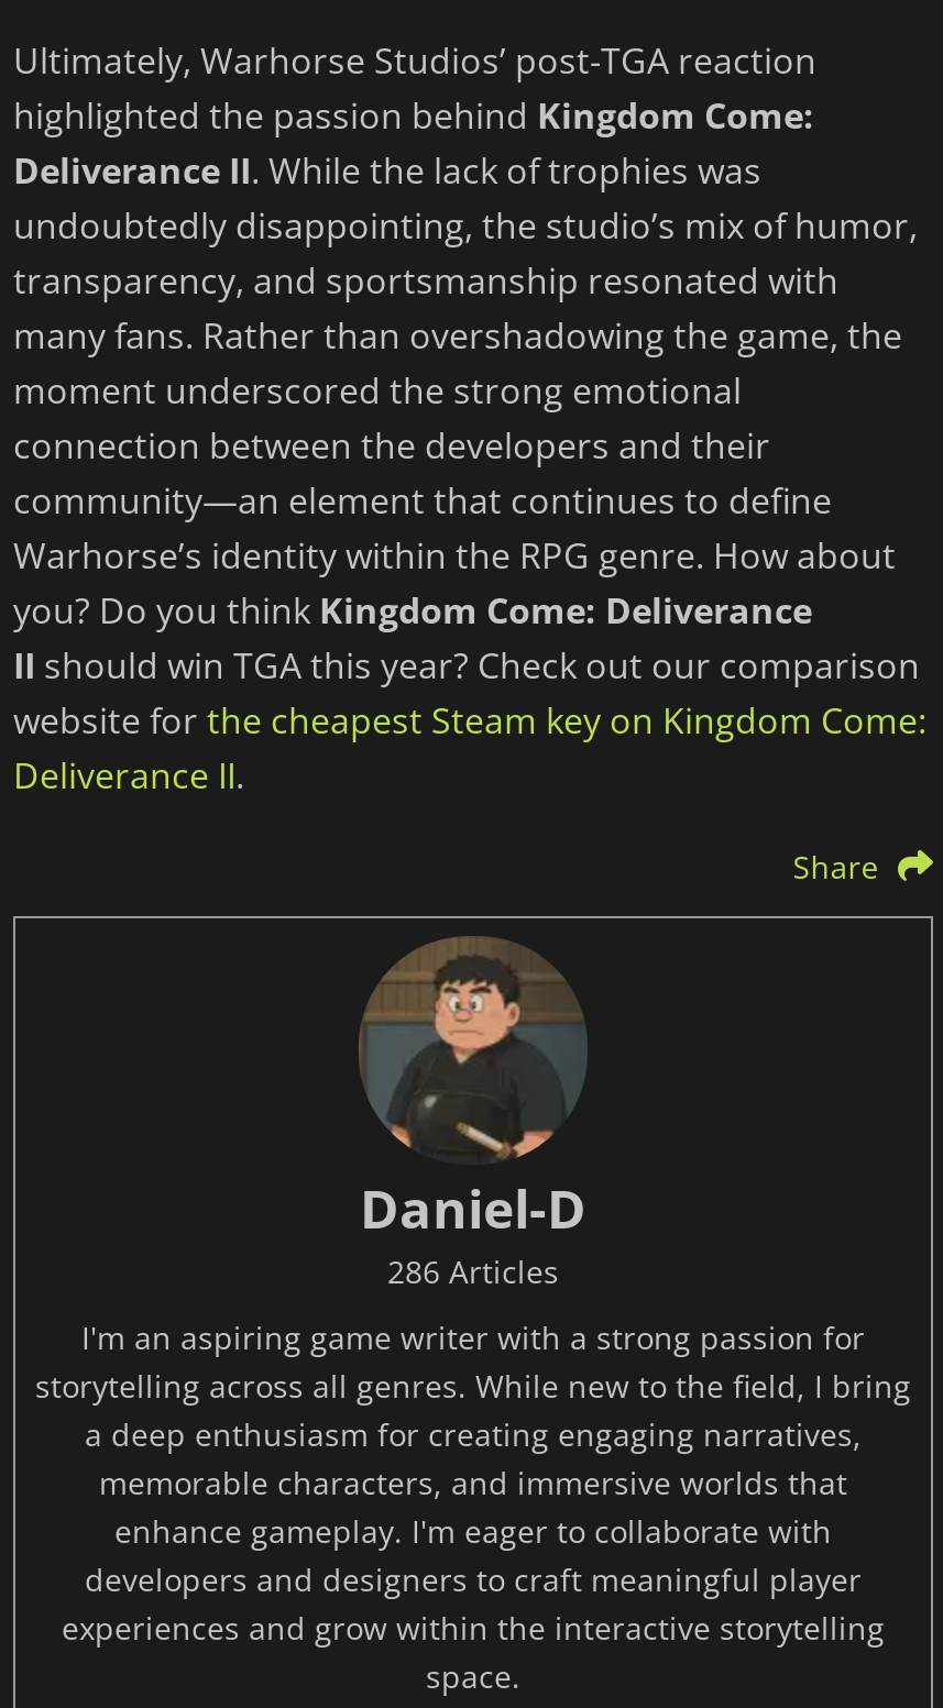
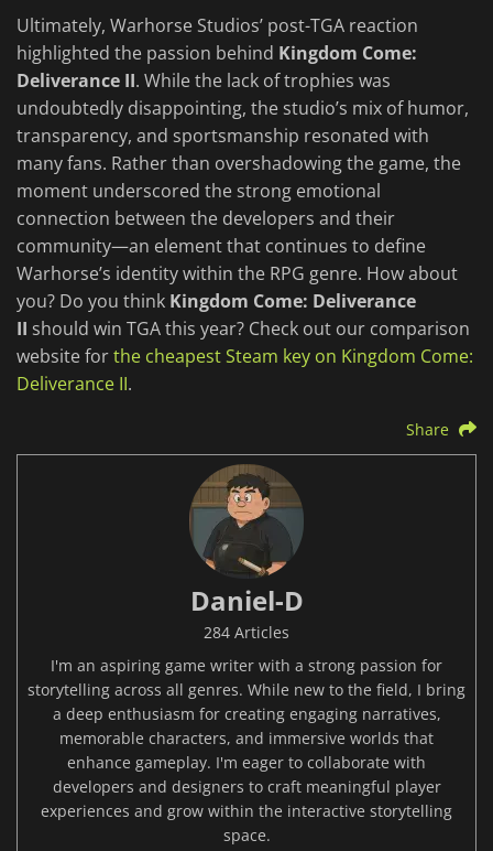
- 286 Articles
+ 284 Articles
